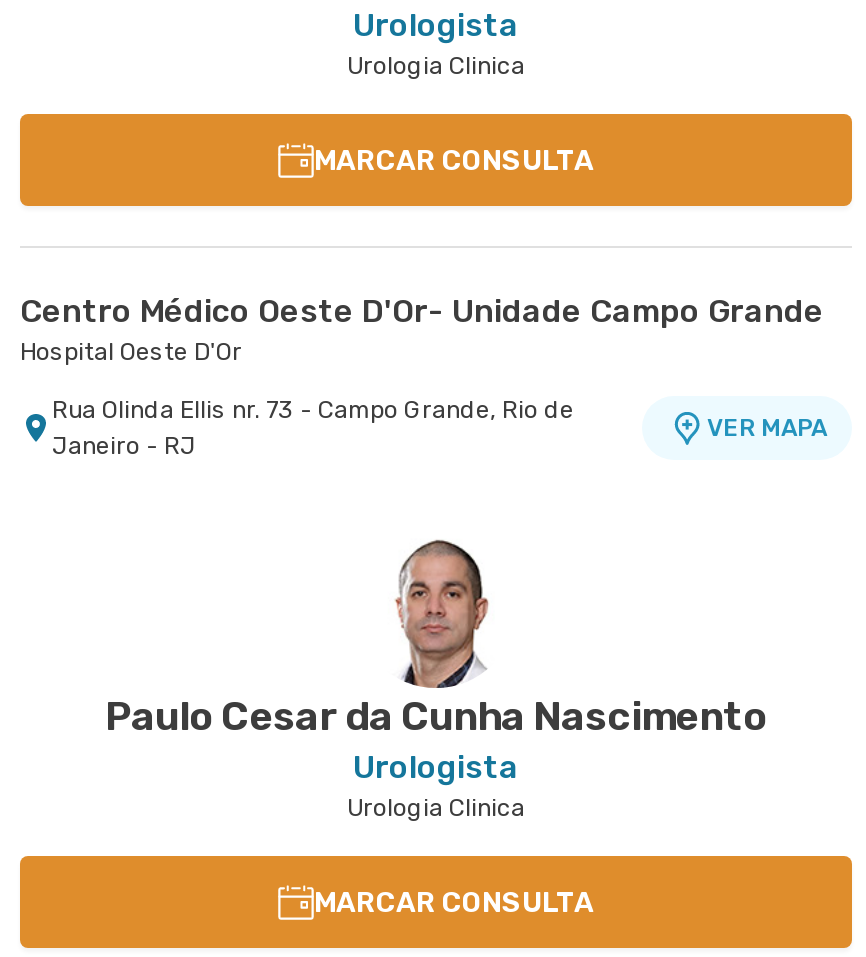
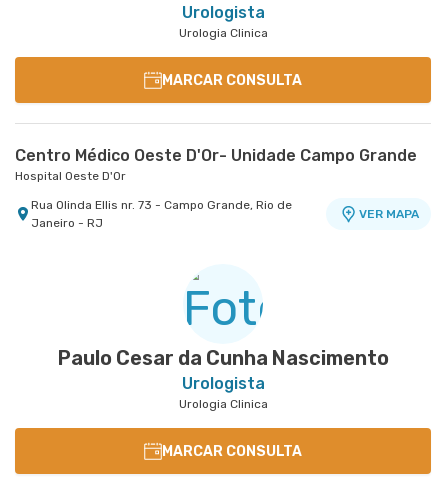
- [image]
+ [image]
